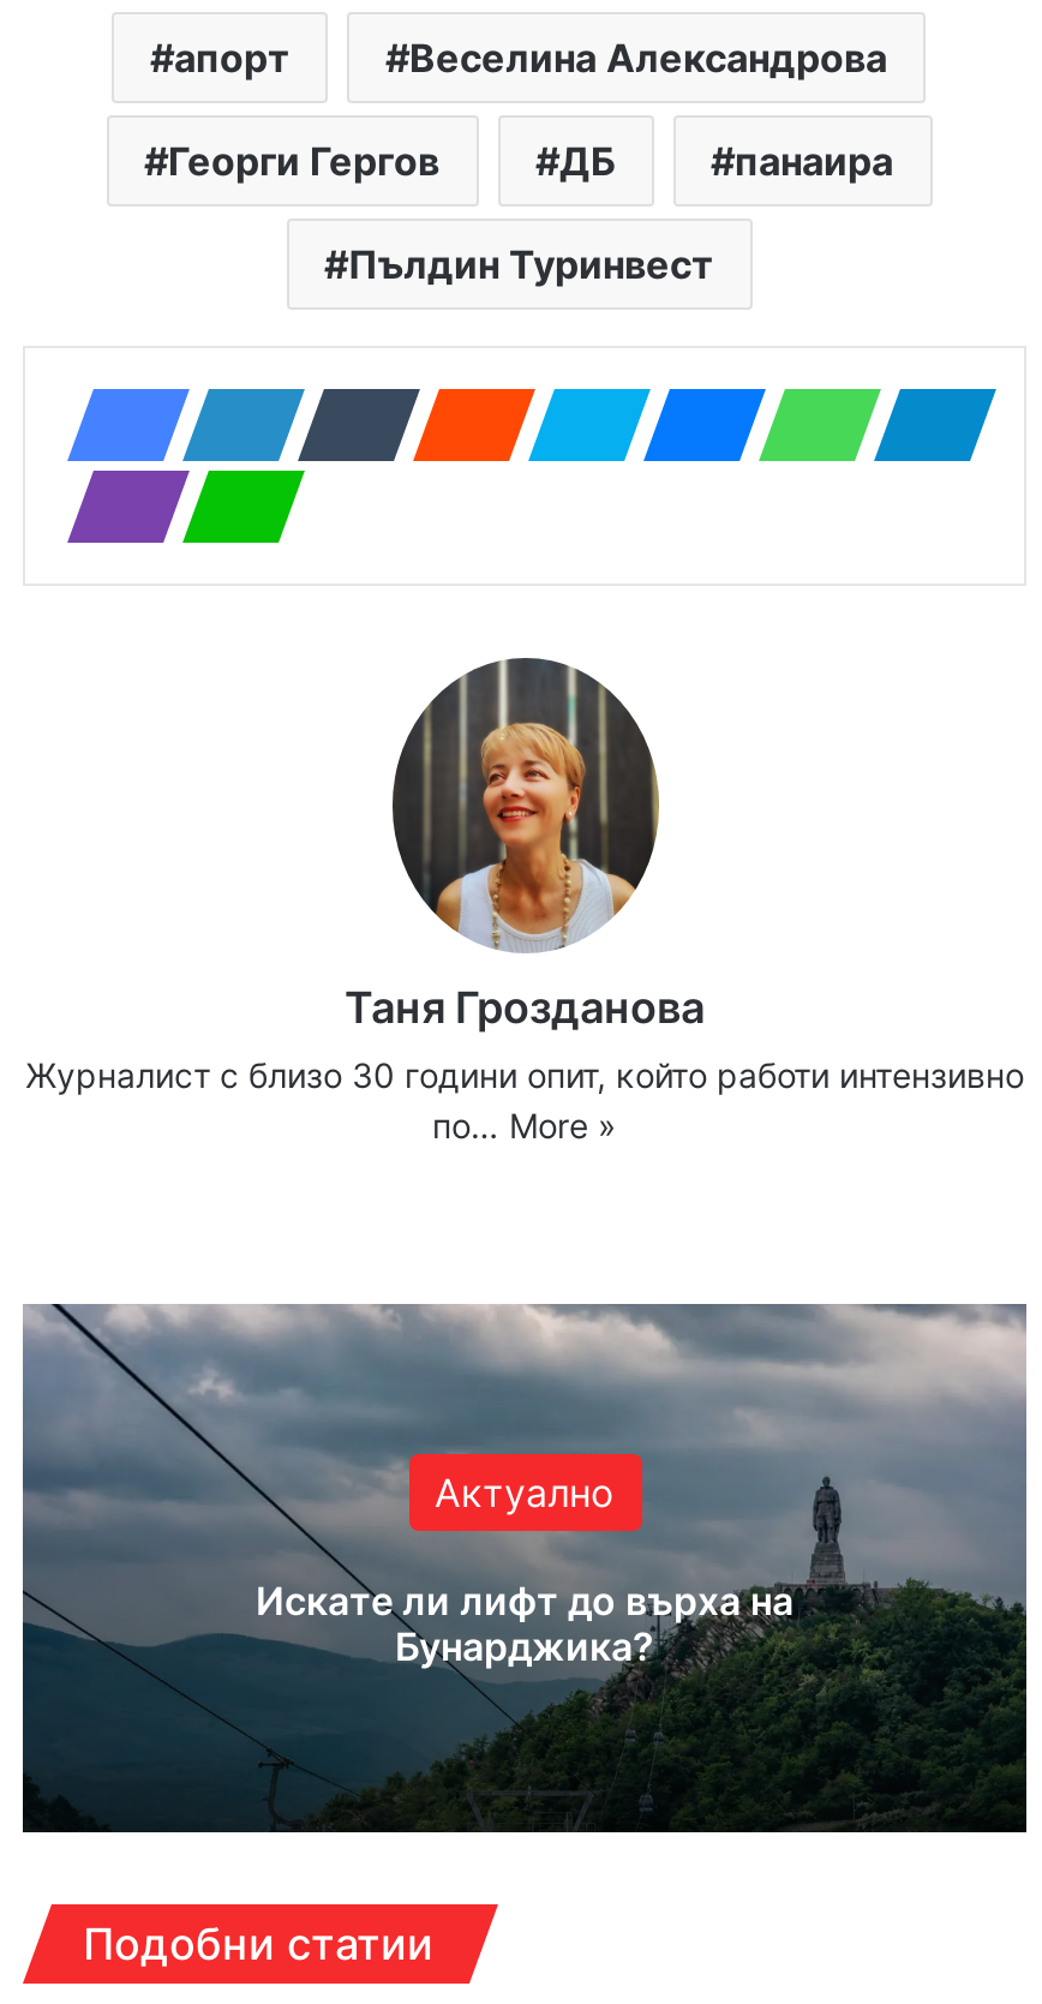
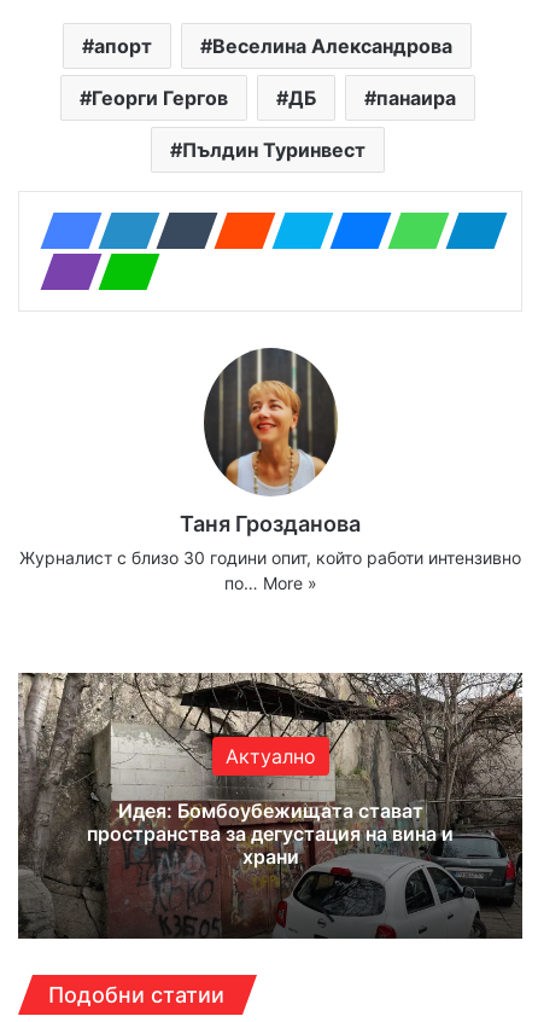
- [image]
- Искате ли лифт до върха на
- Бунарджика?
+ [image]
+ Идея: Бомбоубежищата стават
+ пространства за дегустация на вина и
+ храни
